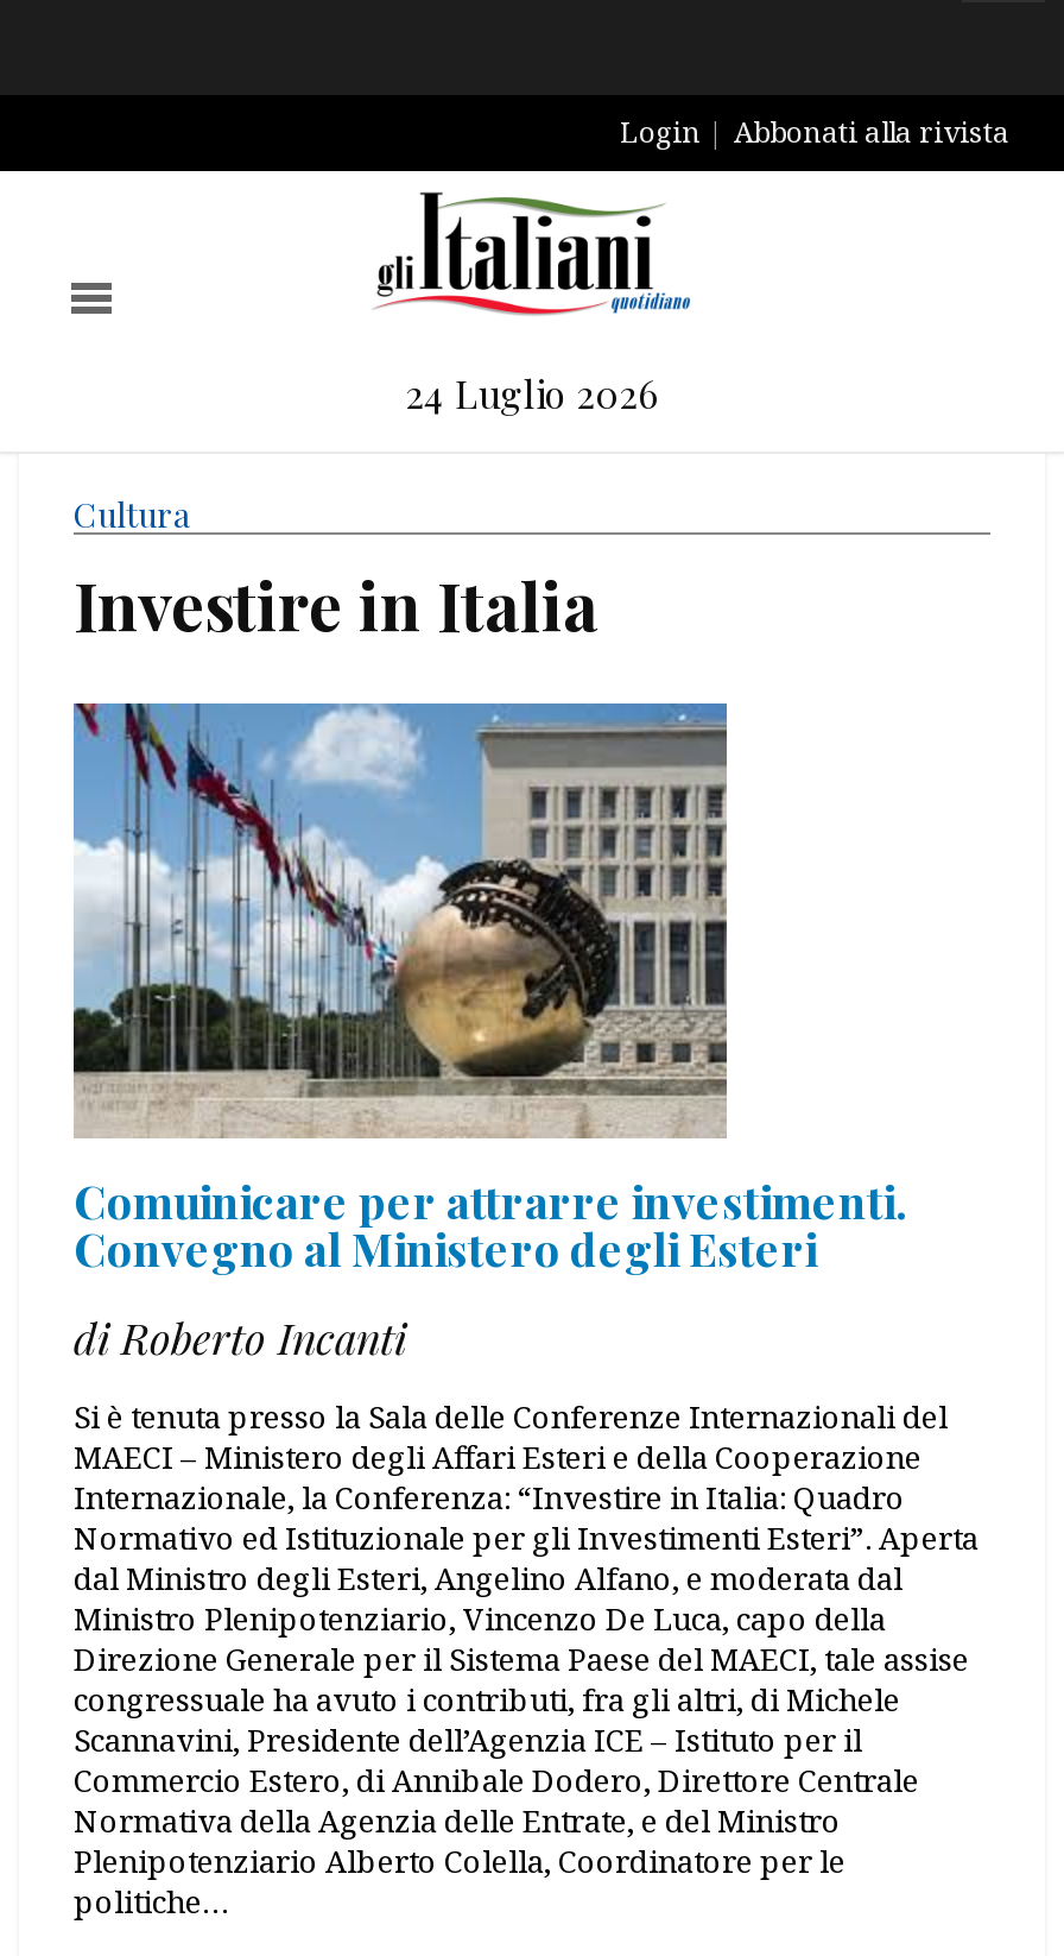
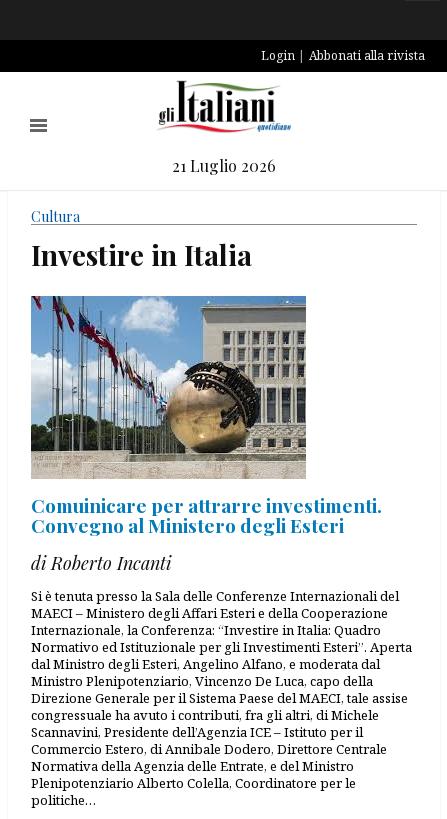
- 24 Luglio 2026
+ 21 Luglio 2026
